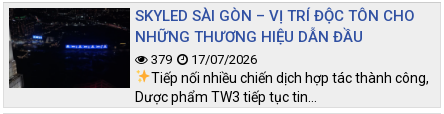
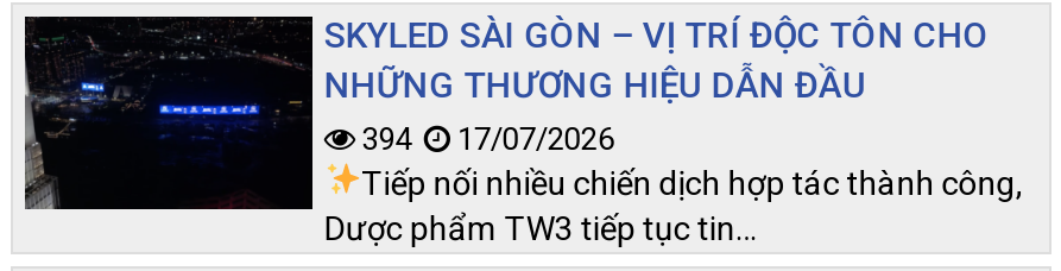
- 379 17/07/2026
+ 394 17/07/2026
